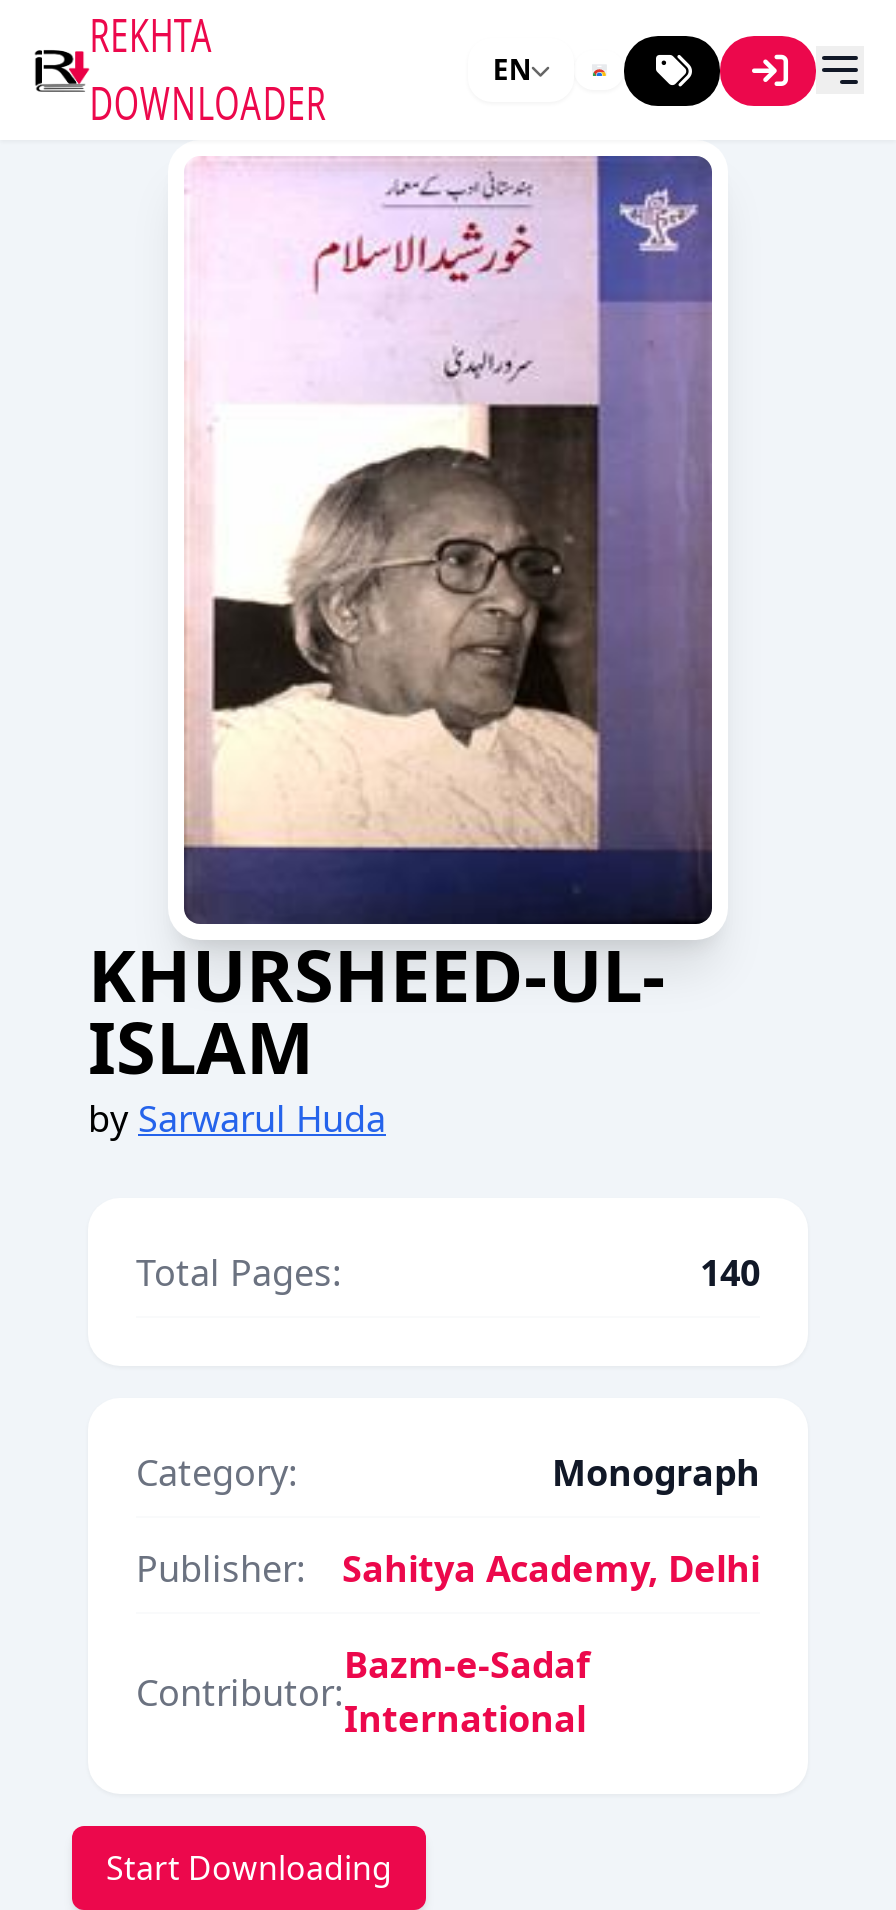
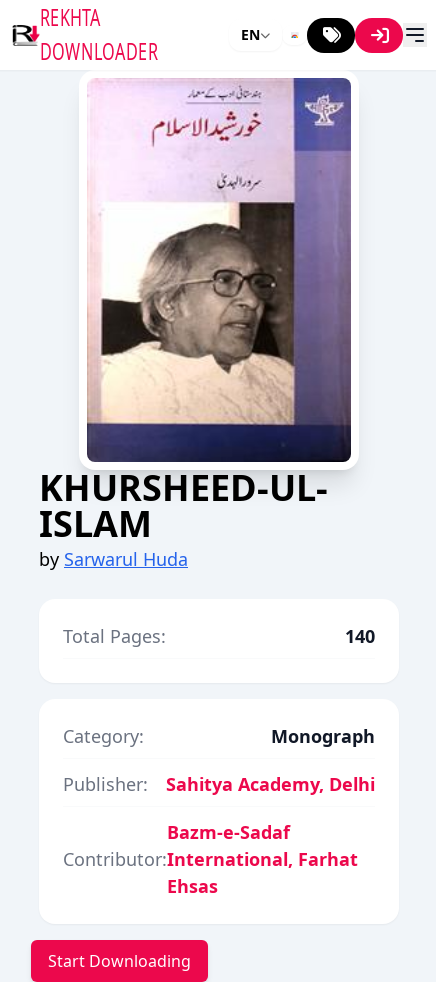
- International
+ International, Farhat
+ Ehsas
